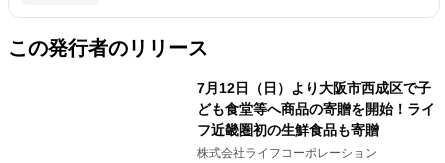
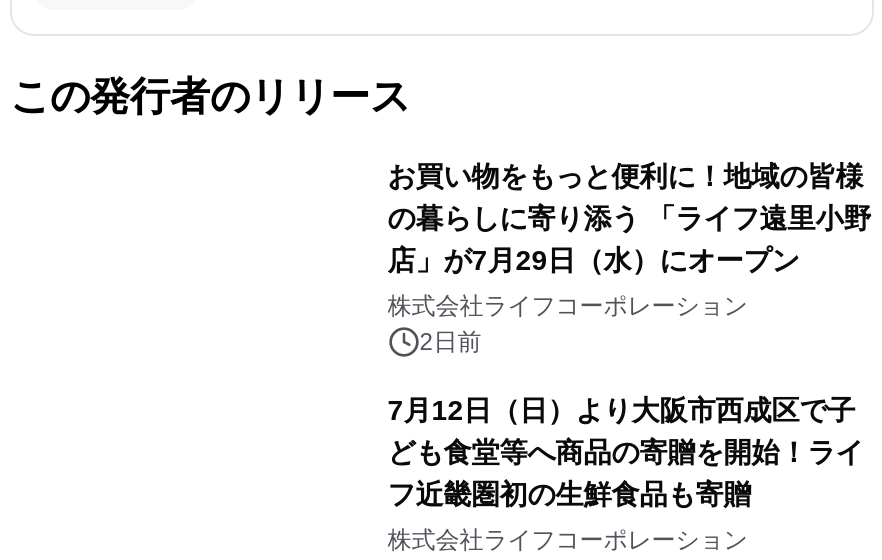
+ お買い物をもっと便利に！地域の皆様
+ の暮らしに寄り添う 「ライフ遠里小野
+ 店」が7月29日（水）にオープン
+ 株式会社ライフコーポレーション
+ 2日前
